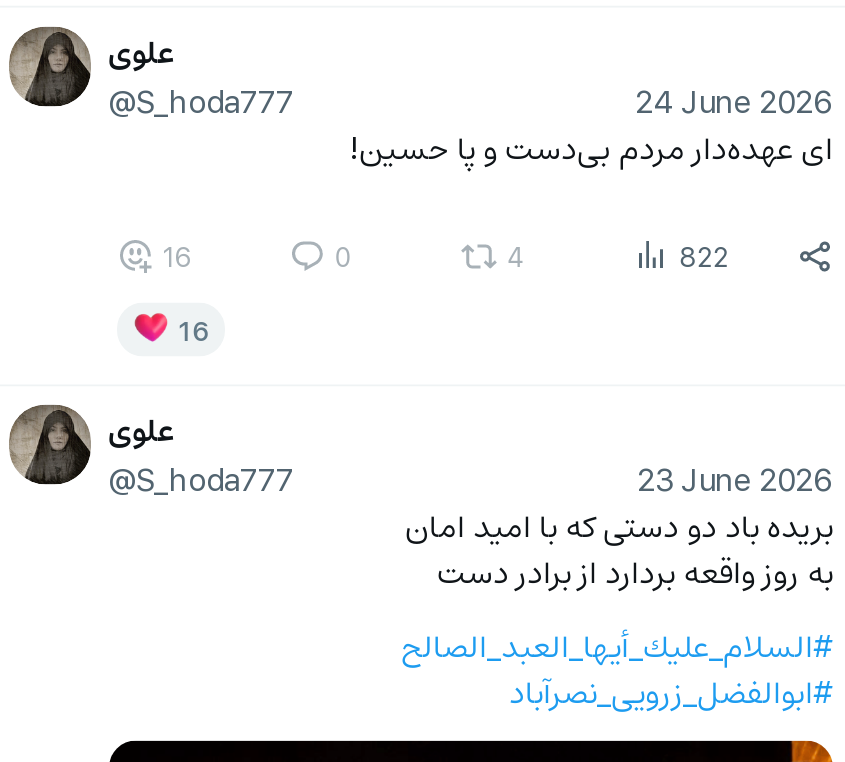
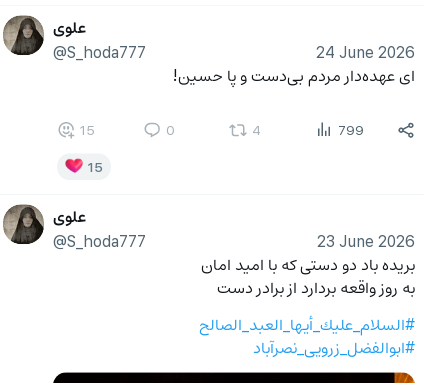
- 16
+ 15

- 822
+ 799

- 16
+ 15
